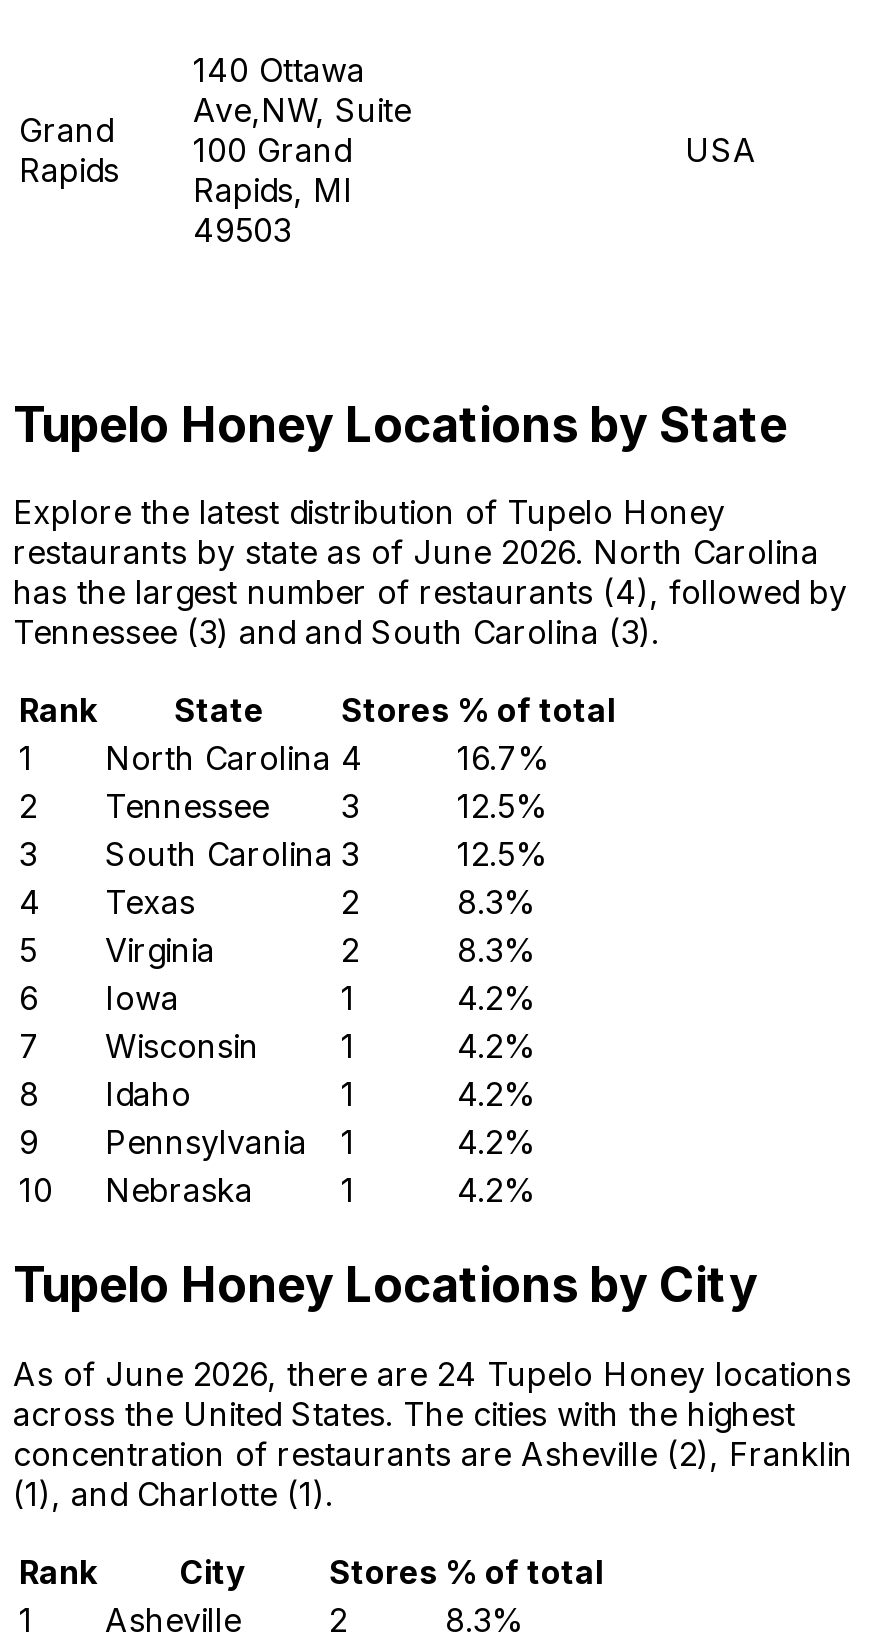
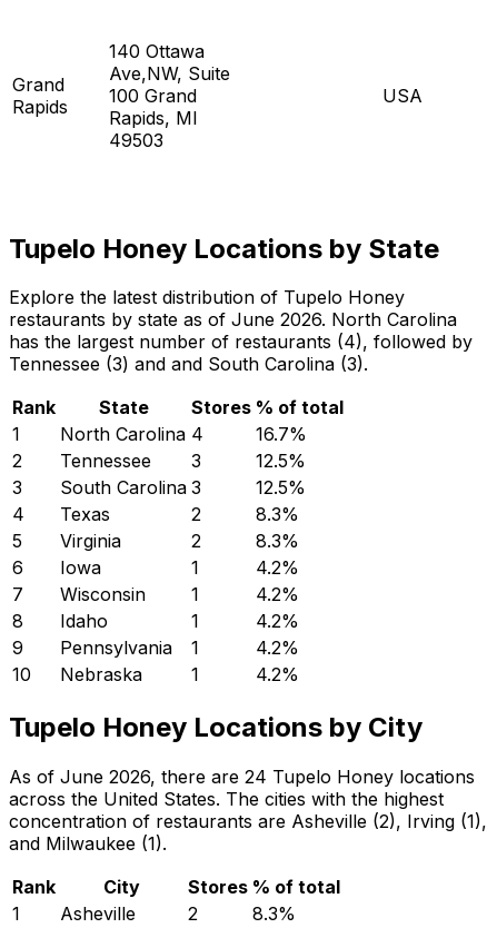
- concentration of restaurants are Asheville (2), Franklin
- (1), and Charlotte (1).
+ concentration of restaurants are Asheville (2), Irving (1),
+ and Milwaukee (1).
